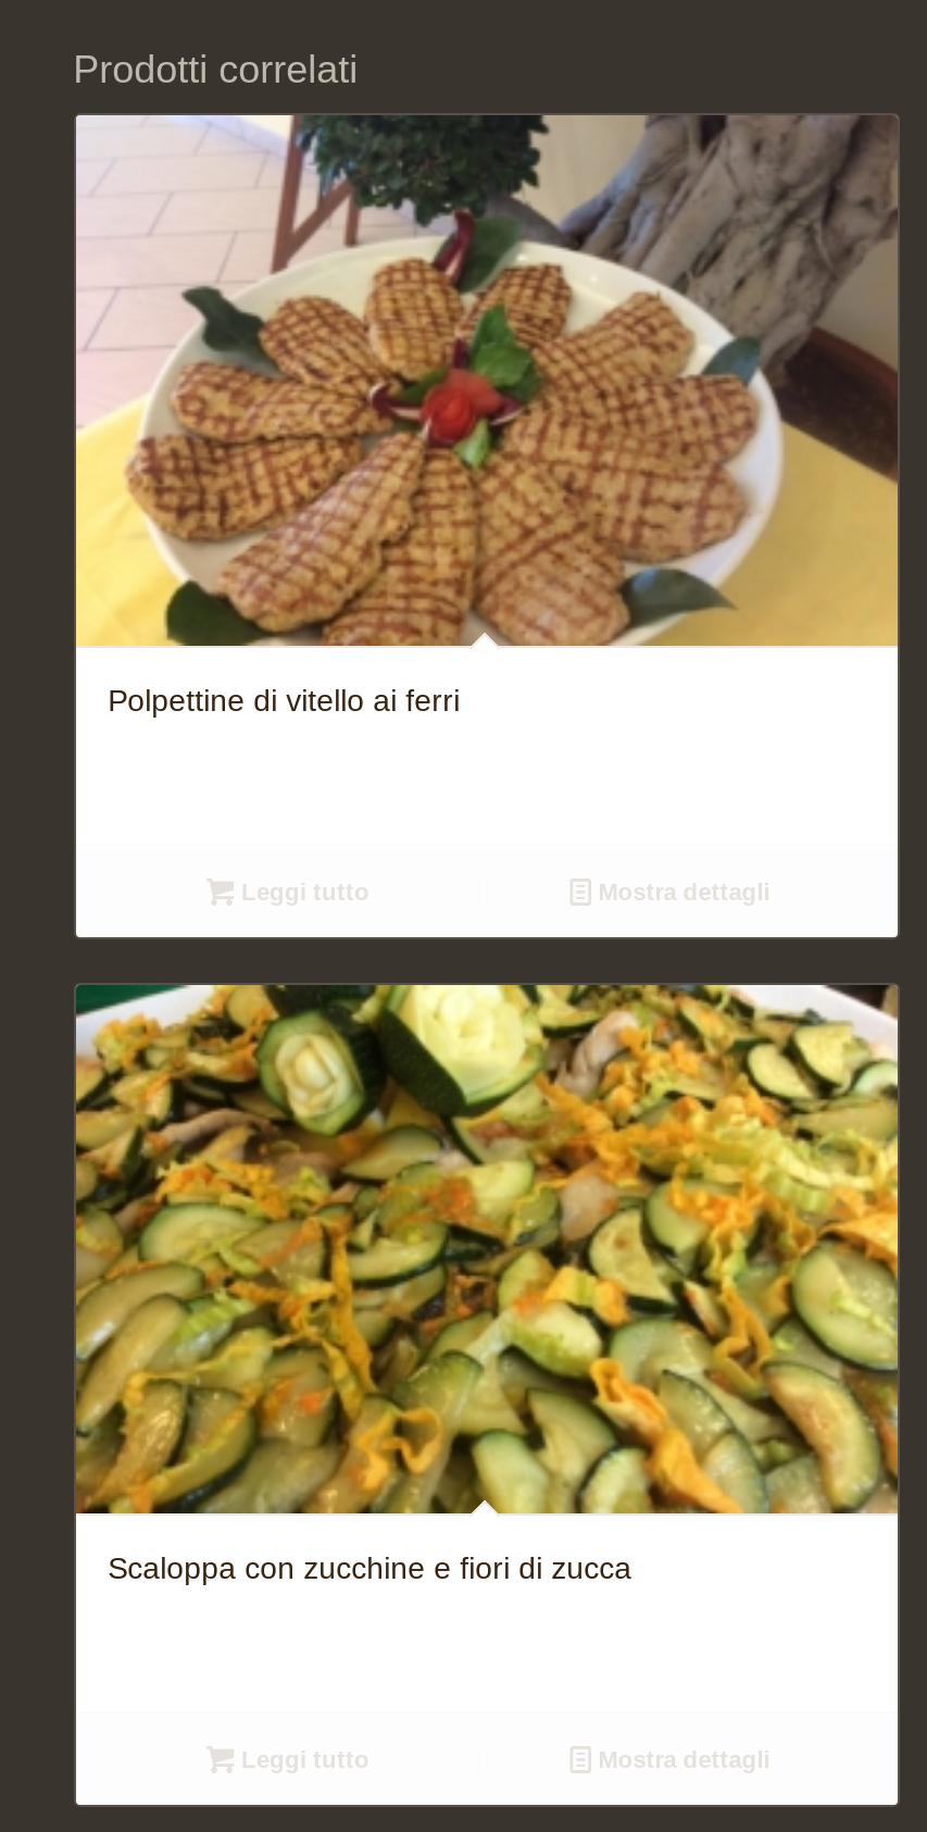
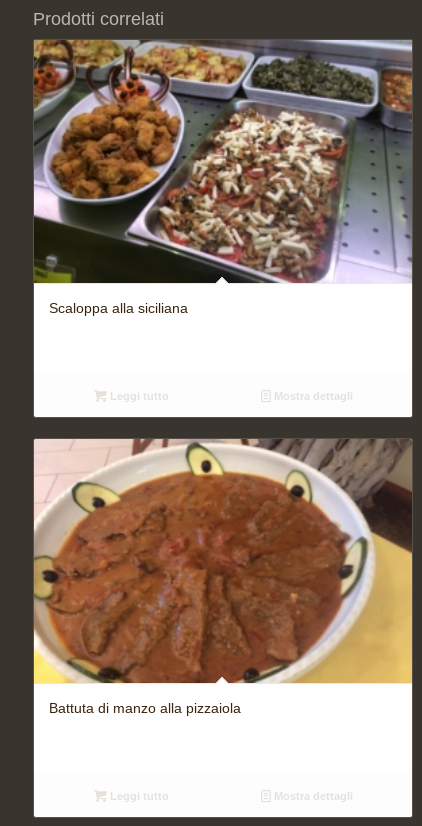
- [image]
- Polpettine di vitello ai ferri
+ [image]
+ Scaloppa alla siciliana

- [image]
- Scaloppa con zucchine e fiori di zucca
+ [image]
+ Battuta di manzo alla pizzaiola
